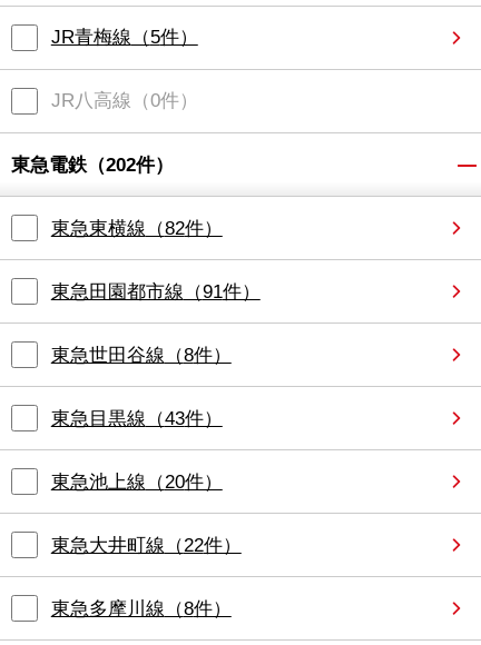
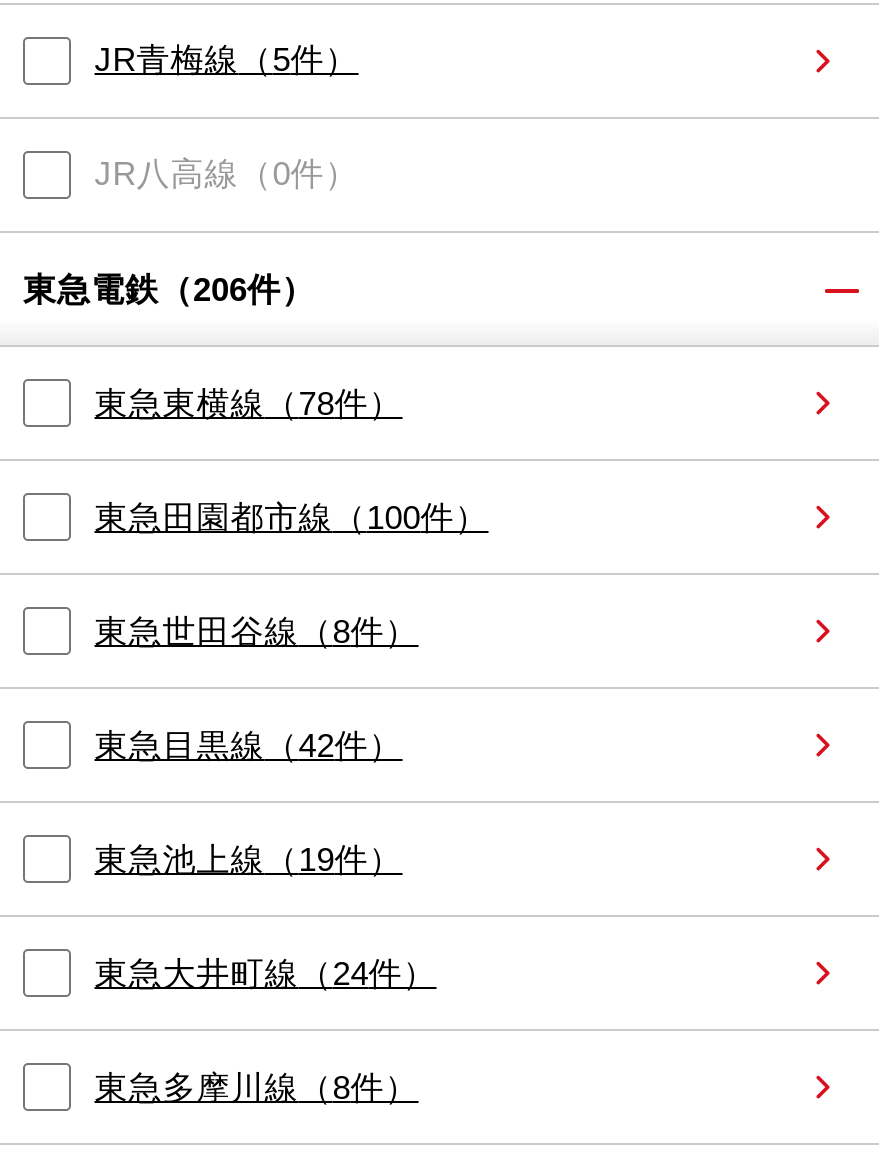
- 東急電鉄（202件）
+ 東急電鉄（206件）

- 東急東横線（82件）
+ 東急東横線（78件）

- 東急田園都市線（91件）
+ 東急田園都市線（100件）

- 東急目黒線（43件）
+ 東急目黒線（42件）

- 東急池上線（20件）
+ 東急池上線（19件）

- 東急大井町線（22件）
+ 東急大井町線（24件）
